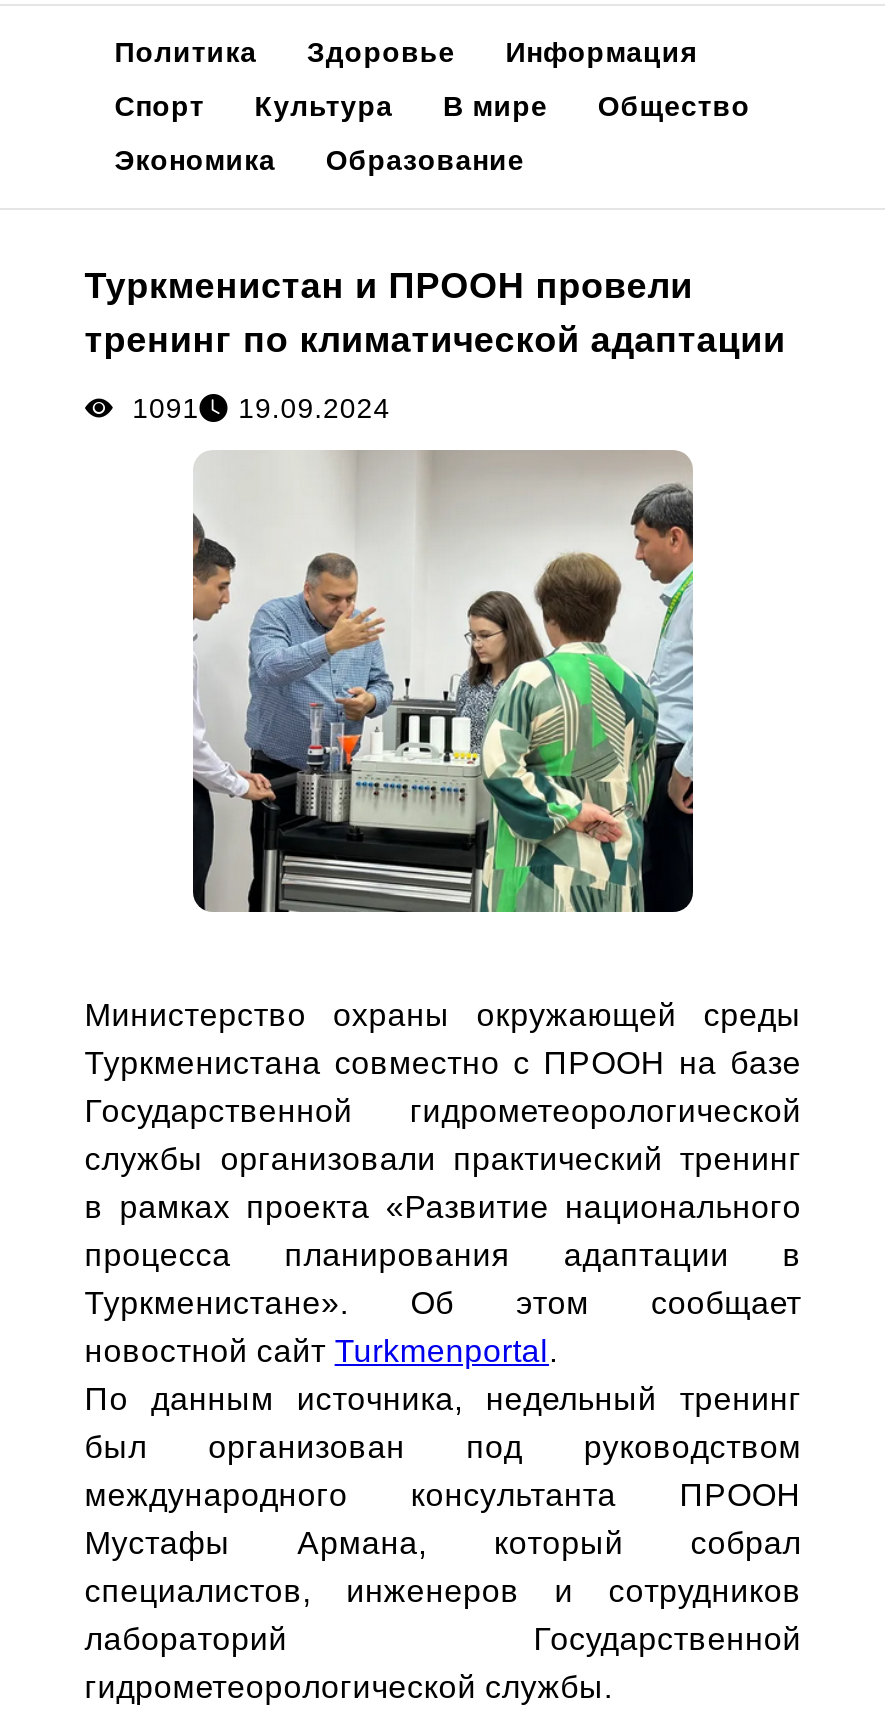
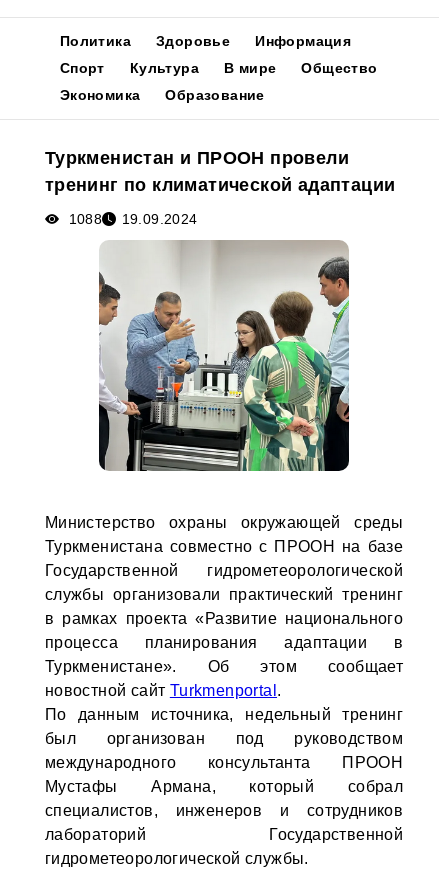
- 1091 19.09.2024
+ 1088 19.09.2024
